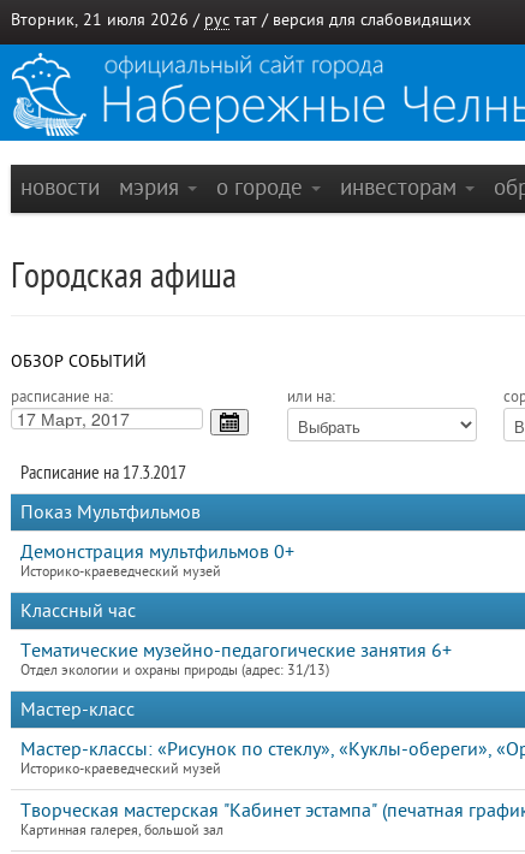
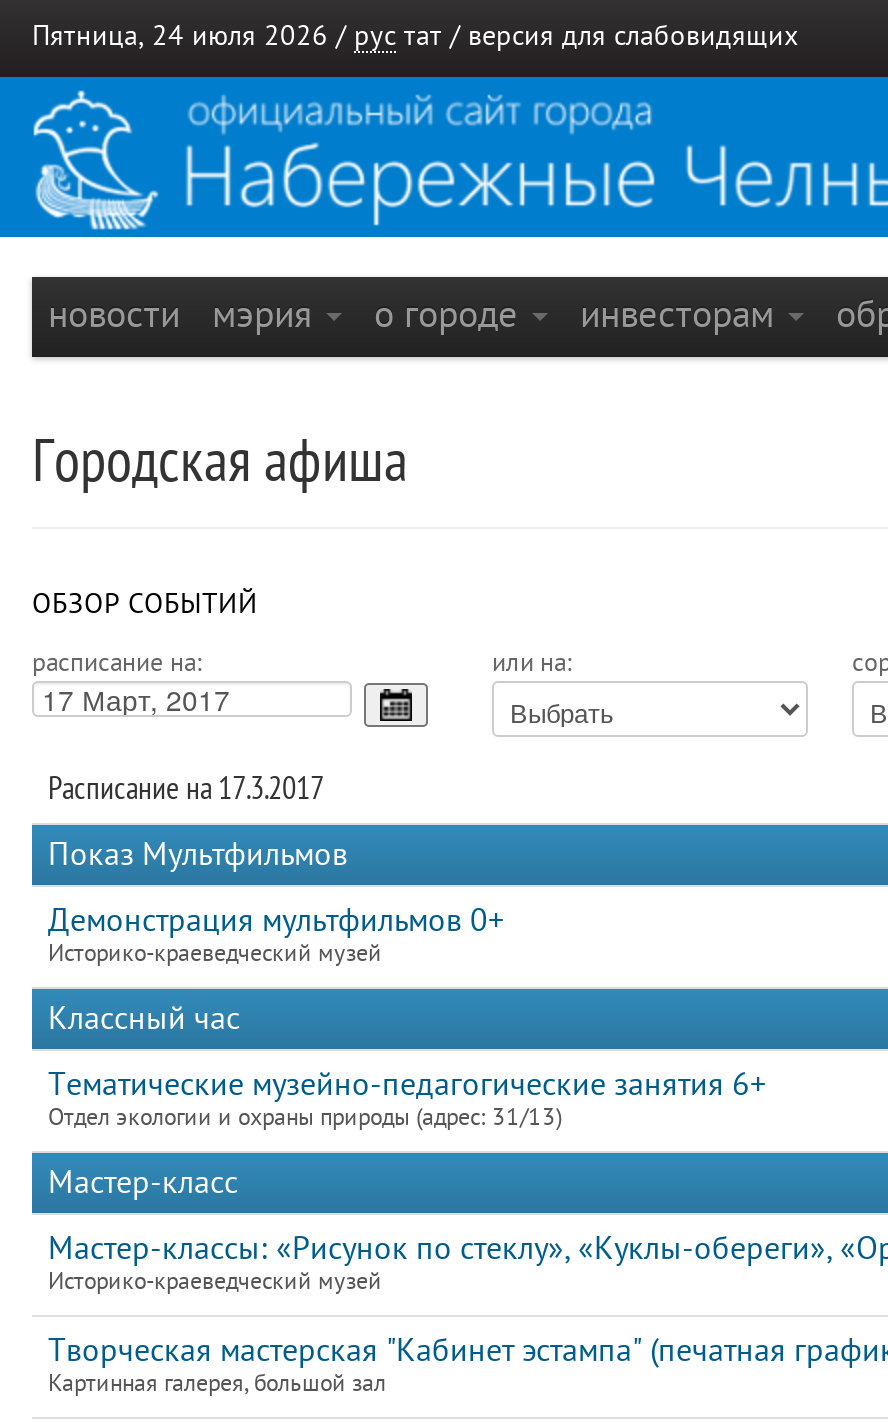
- Вторник, 21 июля 2026 / рус тат / версия для слабовидящих
+ Пятница, 24 июля 2026 / рус тат / версия для слабовидящих
